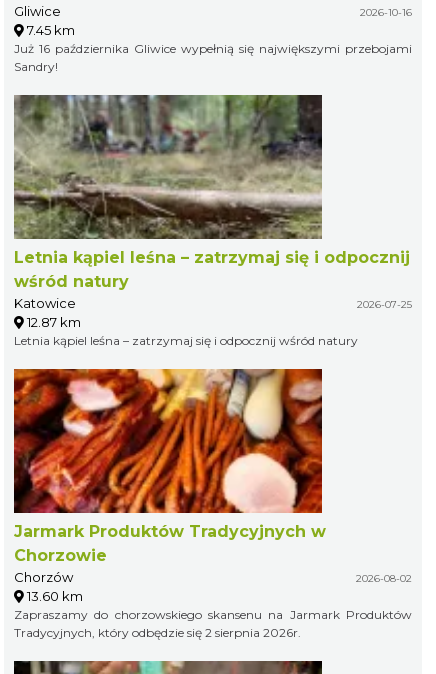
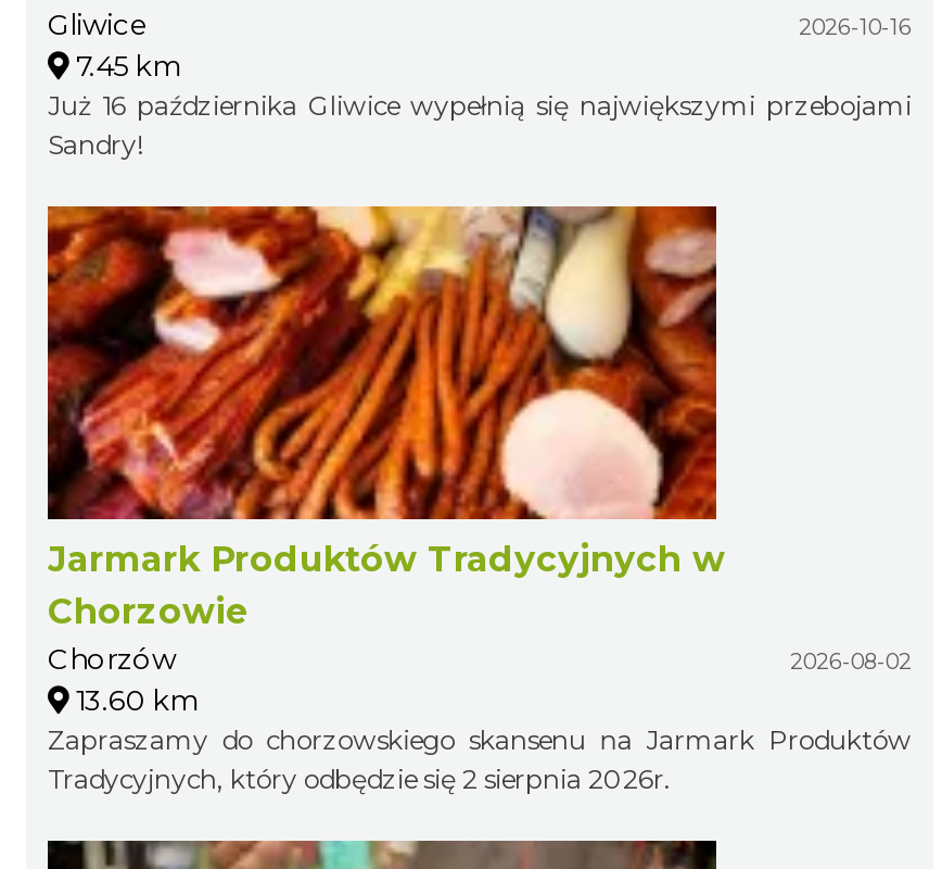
- [image]
- Letnia kąpiel leśna – zatrzymaj się i odpocznij
- wśród natury
- Katowice
- 2026-07-25
- 12.87 km
- Letnia kąpiel leśna – zatrzymaj się i odpocznij wśród natury
